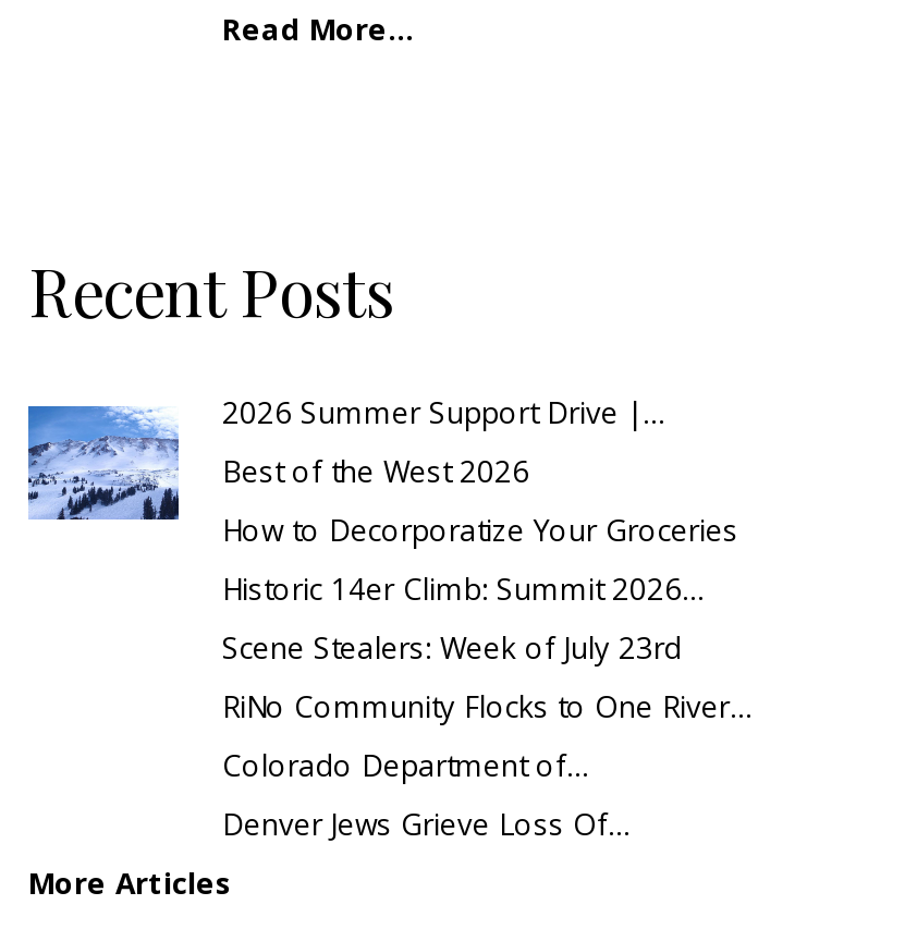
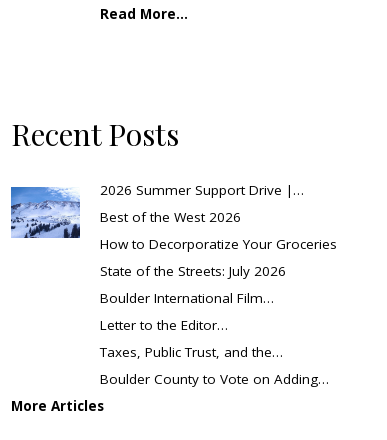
- Historic 14er Climb: Summit 2026…
+ State of the Streets: July 2026

- Scene Stealers: Week of July 23rd
+ Boulder International Film…

- RiNo Community Flocks to One River…
+ Letter to the Editor…

- Colorado Department of…
+ Taxes, Public Trust, and the…

- Denver Jews Grieve Loss Of…
+ Boulder County to Vote on Adding…
